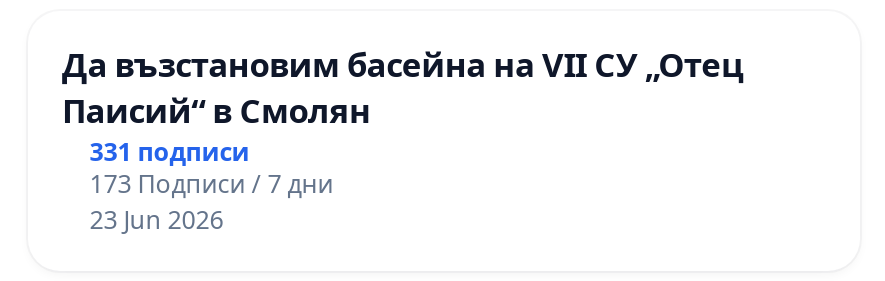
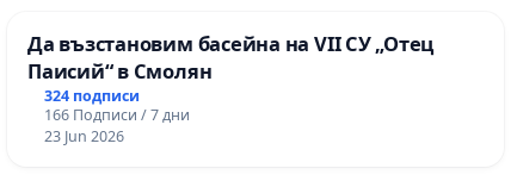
- 331 подписи
+ 324 подписи

- 173 Подписи / 7 дни
+ 166 Подписи / 7 дни
